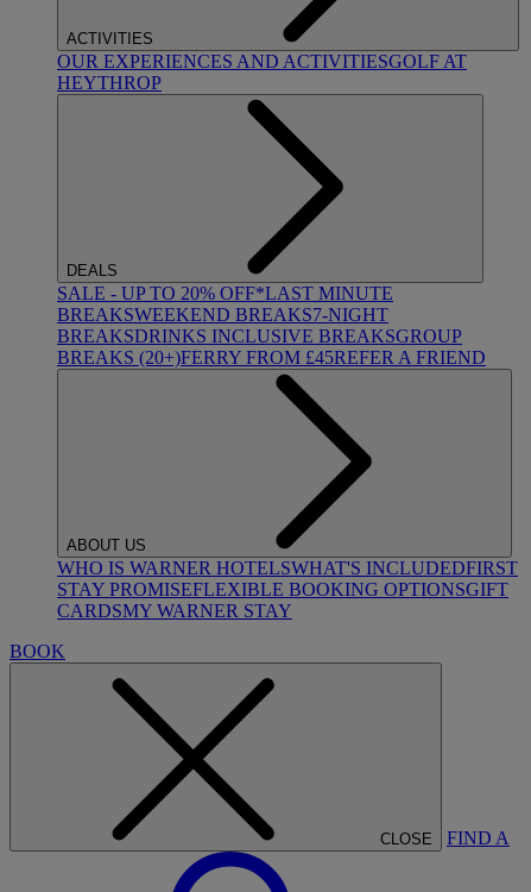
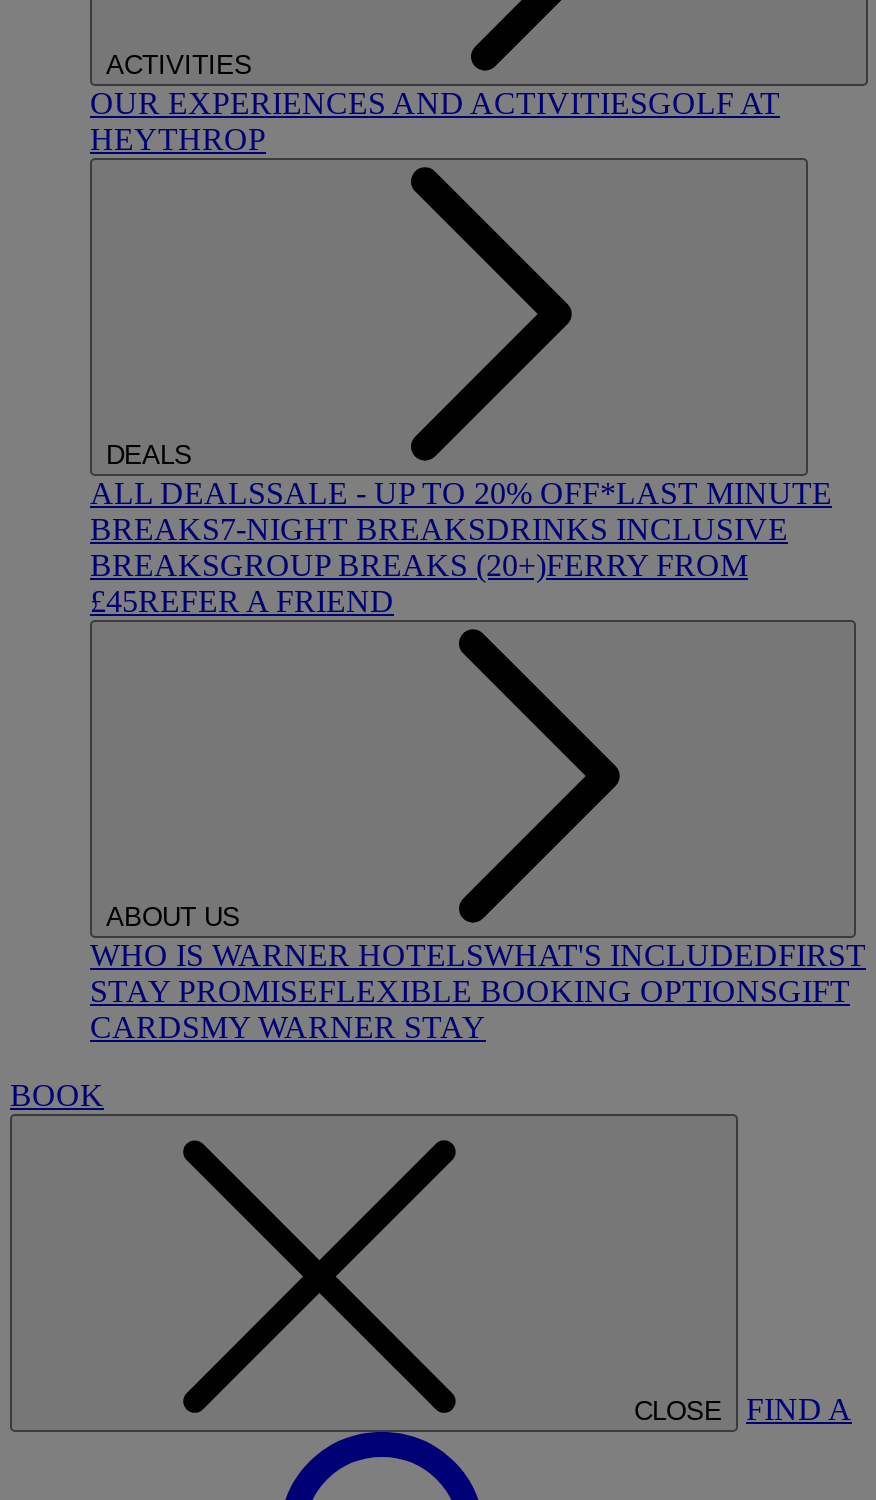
- SALE - UP TO 20% OFF*LAST MINUTE
- BREAKSWEEKEND BREAKS7-NIGHT
- BREAKSDRINKS INCLUSIVE BREAKSGROUP
- BREAKS (20+)FERRY FROM £45REFER A FRIEND
+ ALL DEALSSALE - UP TO 20% OFF*LAST MINUTE
+ BREAKS7-NIGHT BREAKSDRINKS INCLUSIVE
+ BREAKSGROUP BREAKS (20+)FERRY FROM
+ £45REFER A FRIEND
